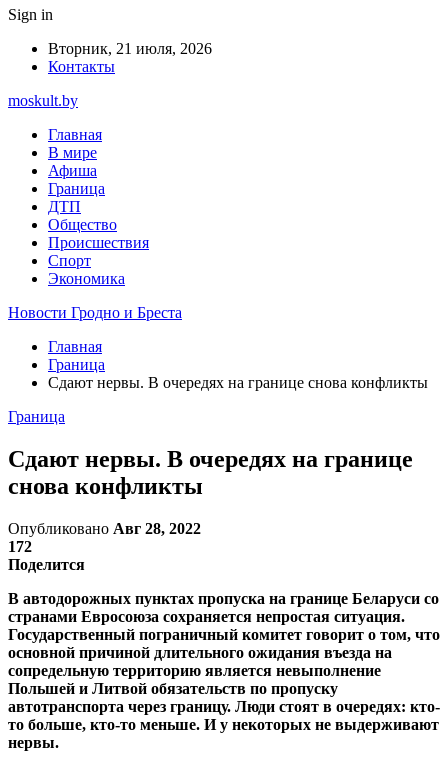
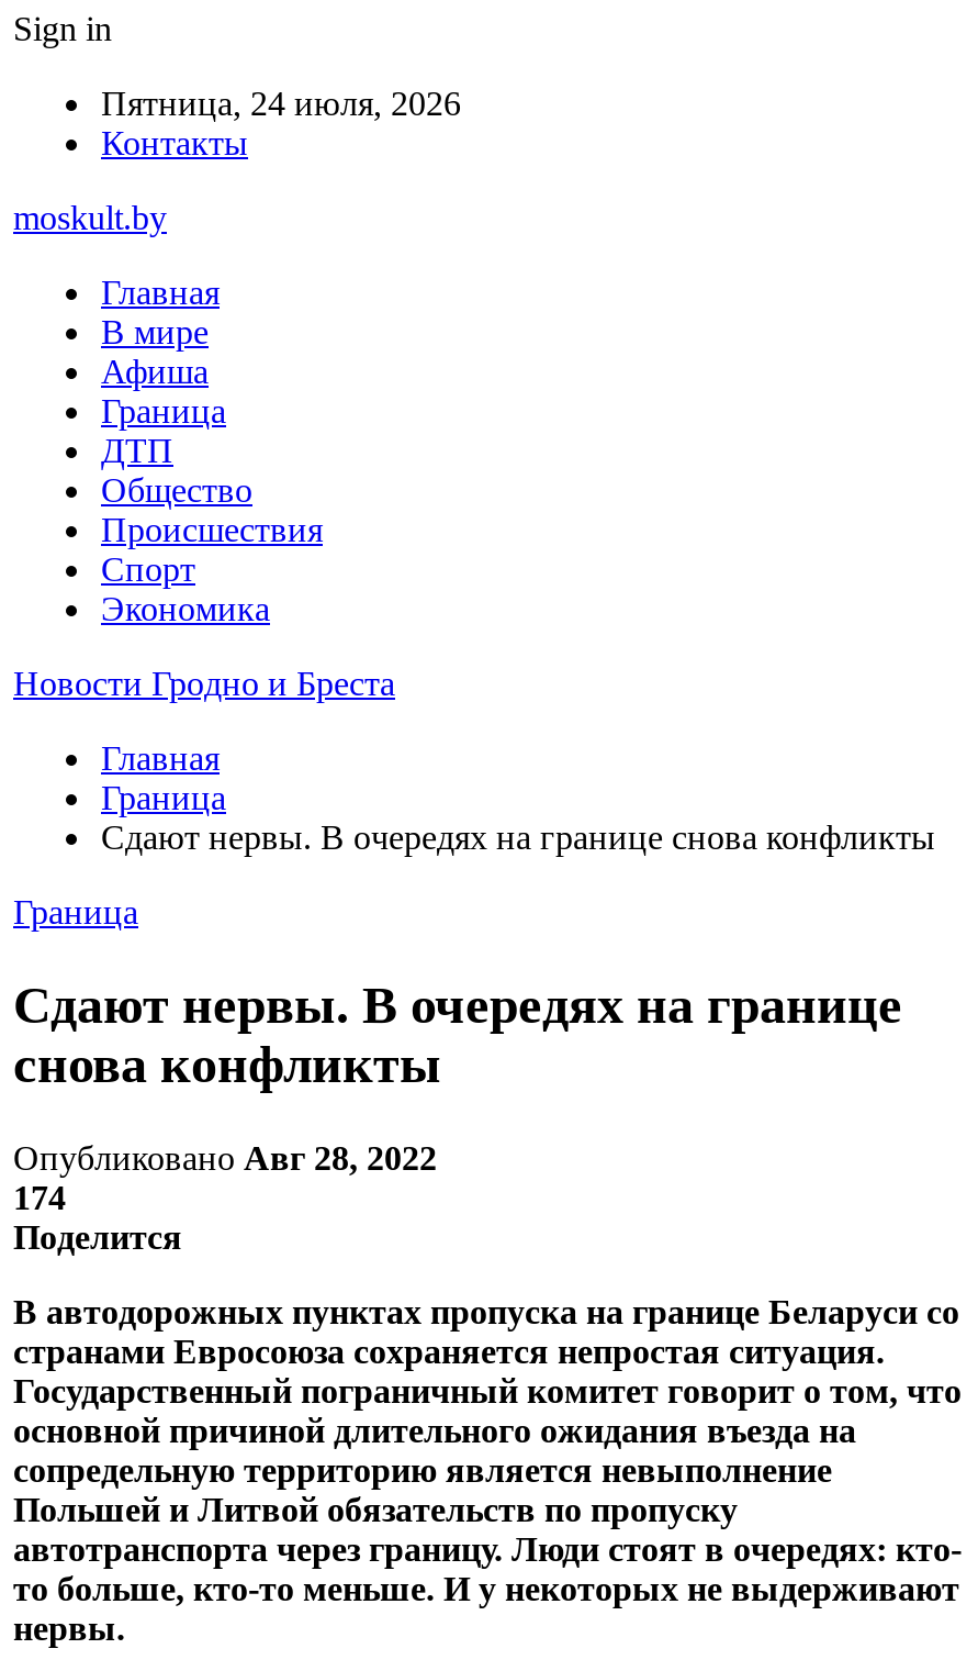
- Вторник, 21 июля, 2026
+ Пятница, 24 июля, 2026

- 172
+ 174
